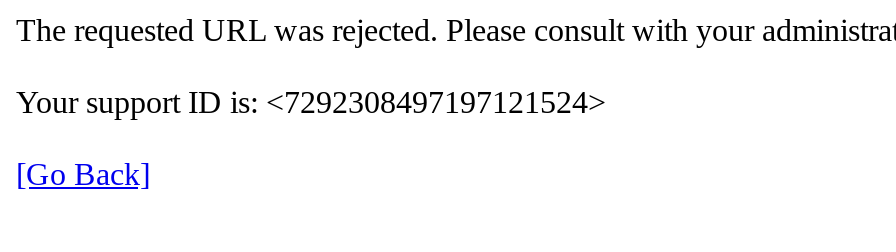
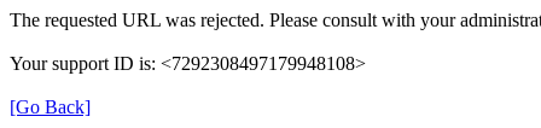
- Your support ID is: <7292308497197121524>
+ Your support ID is: <7292308497179948108>
